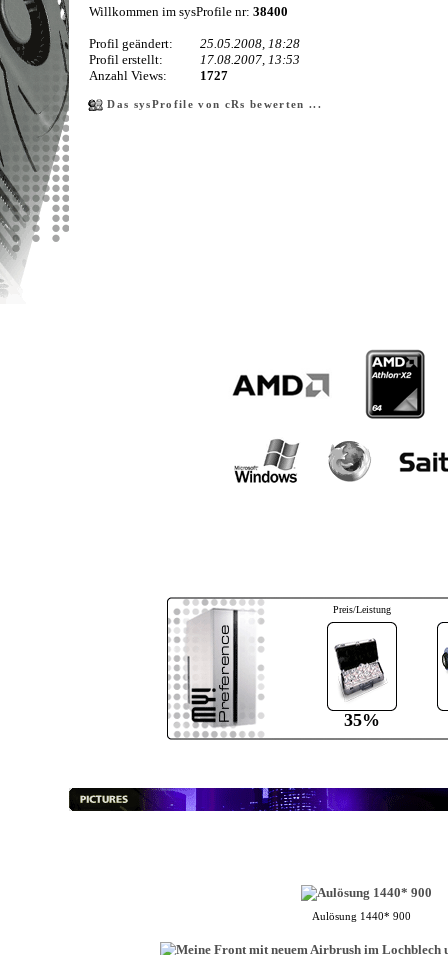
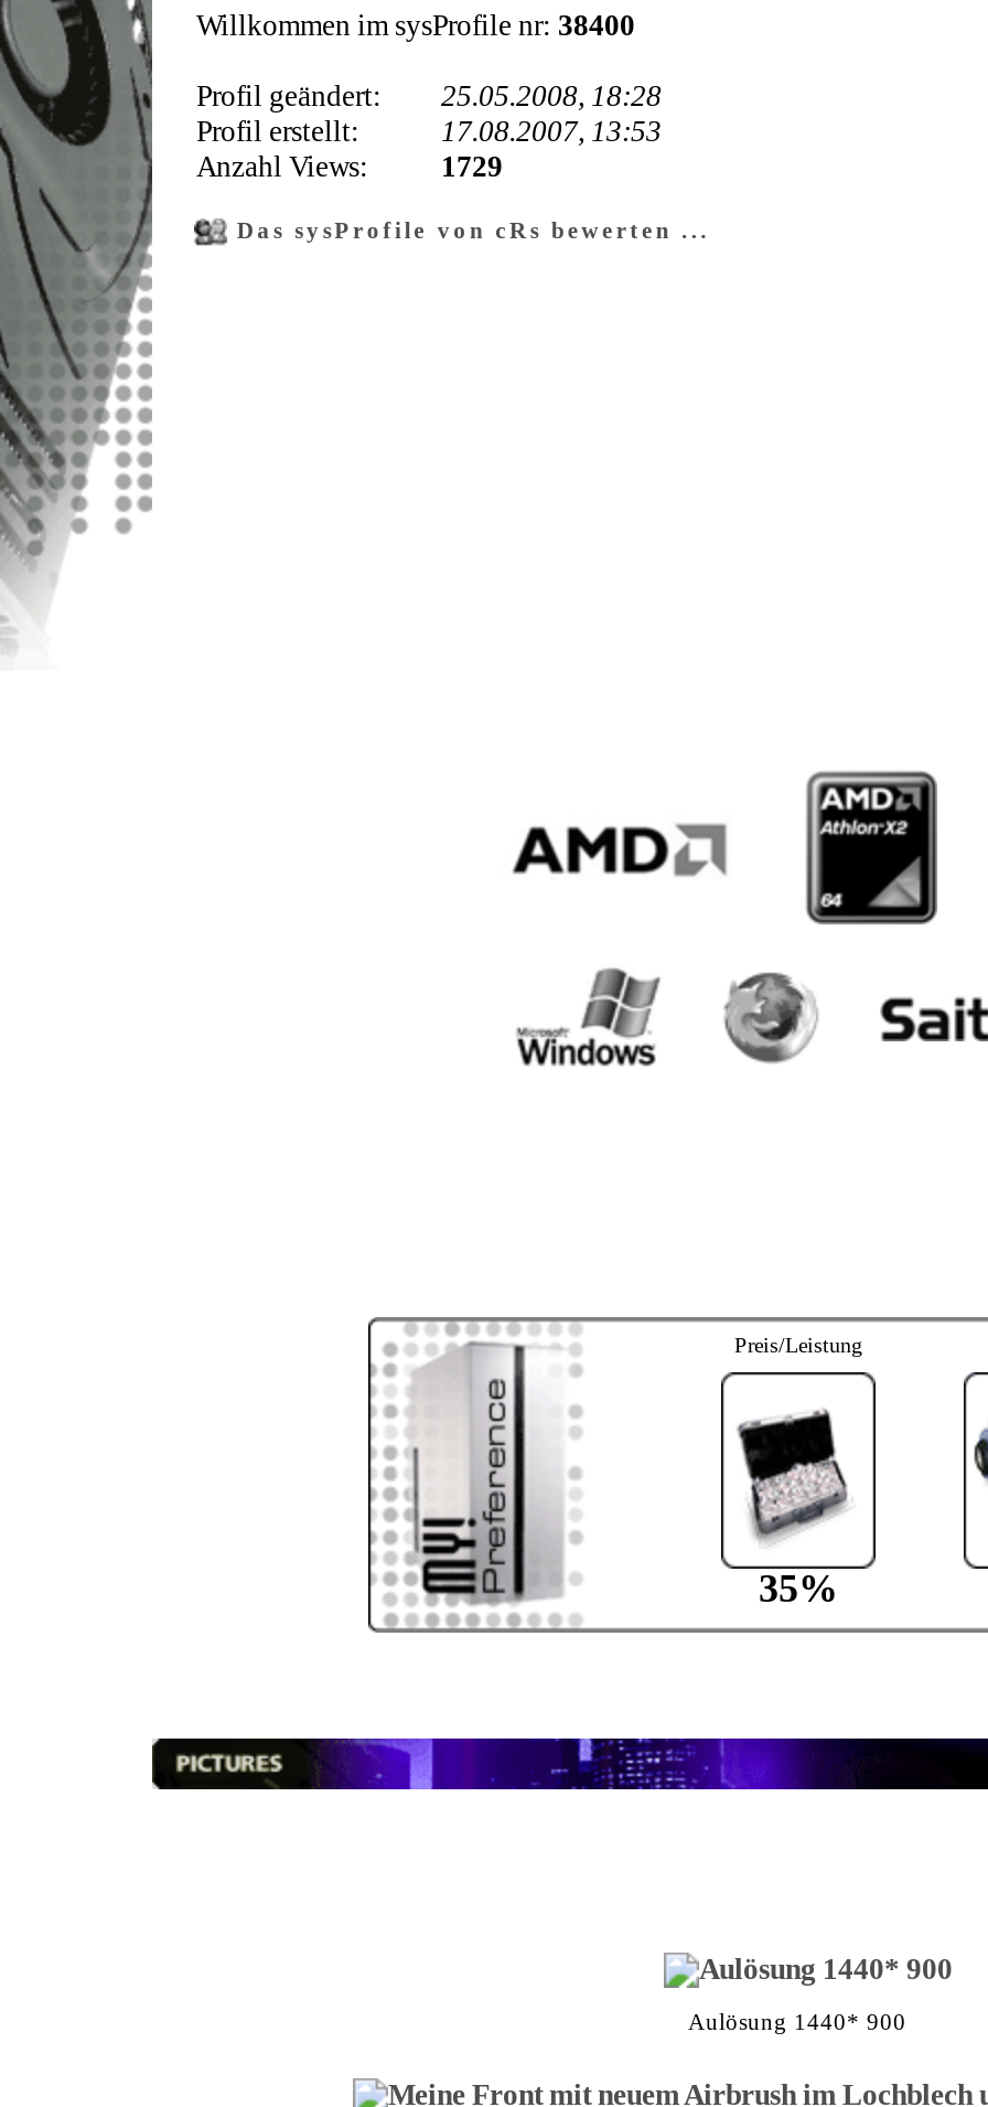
- 1727
+ 1729
